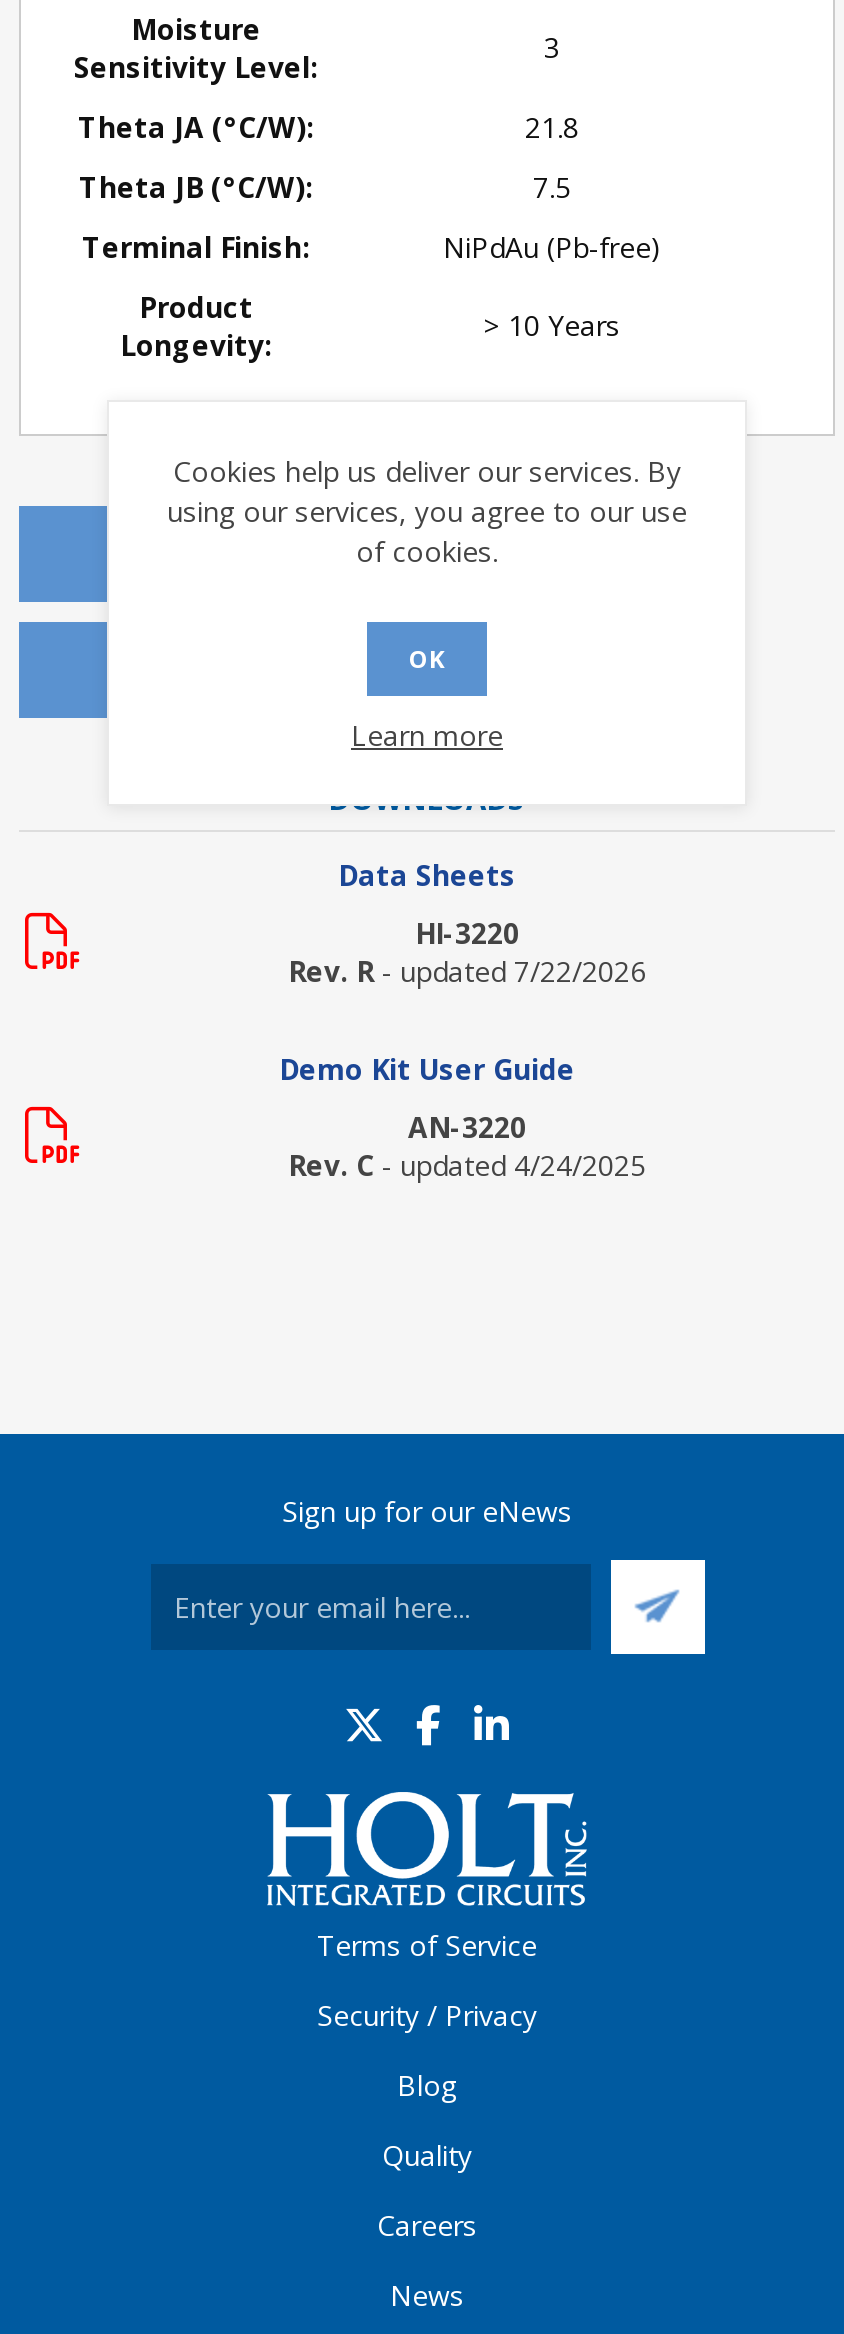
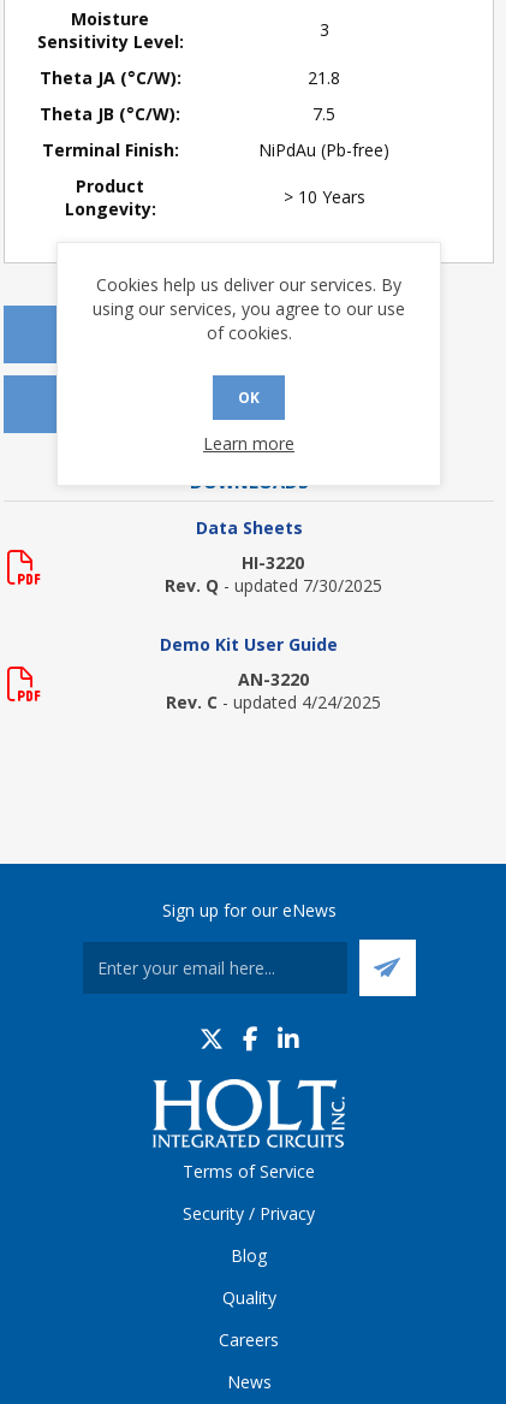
- Rev. R - updated 7/22/2026
+ Rev. Q - updated 7/30/2025
